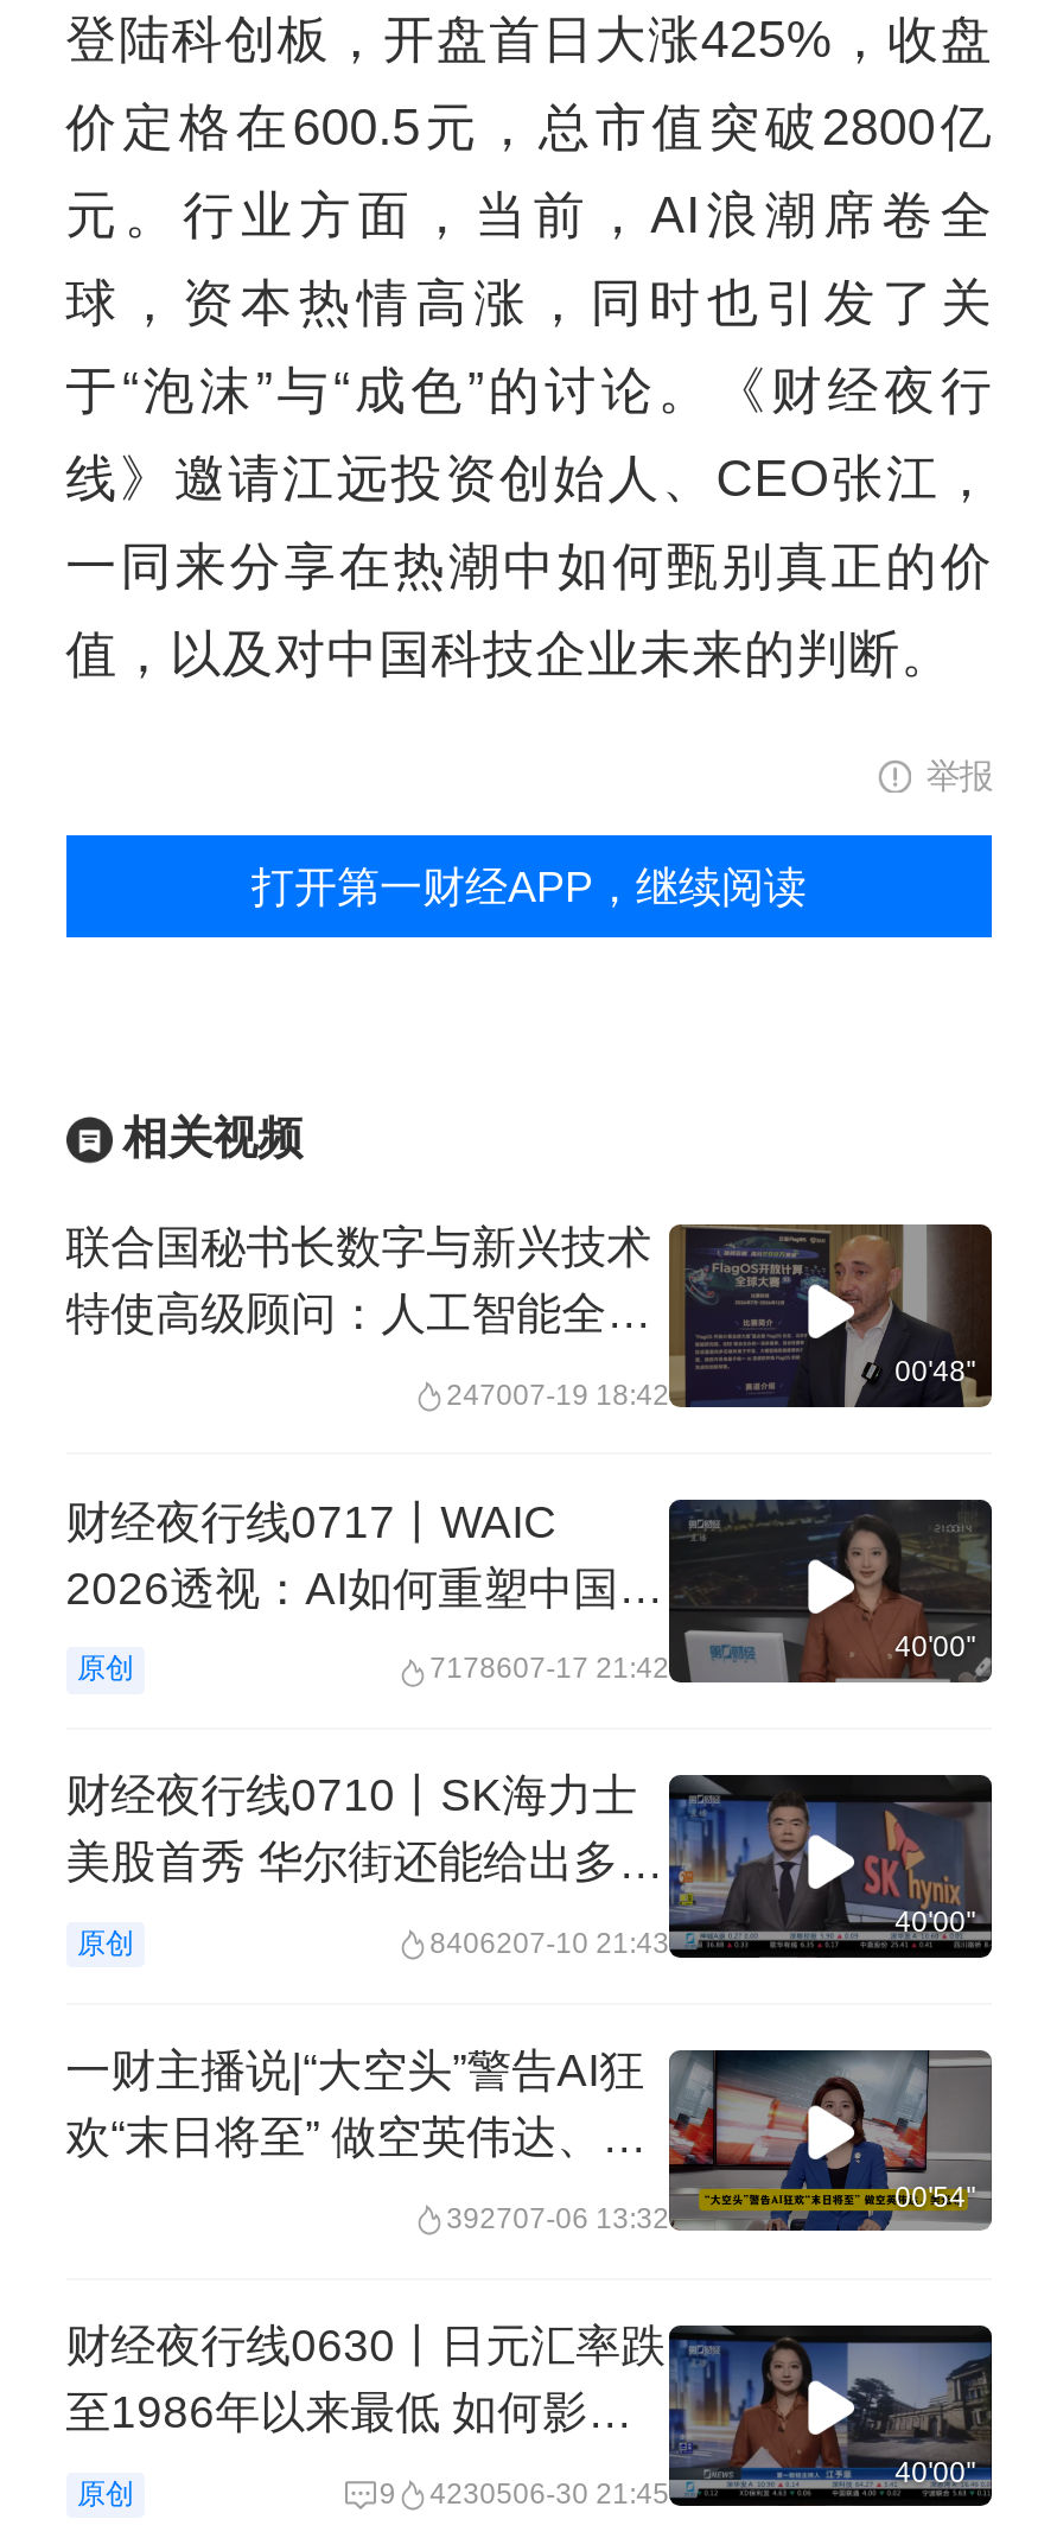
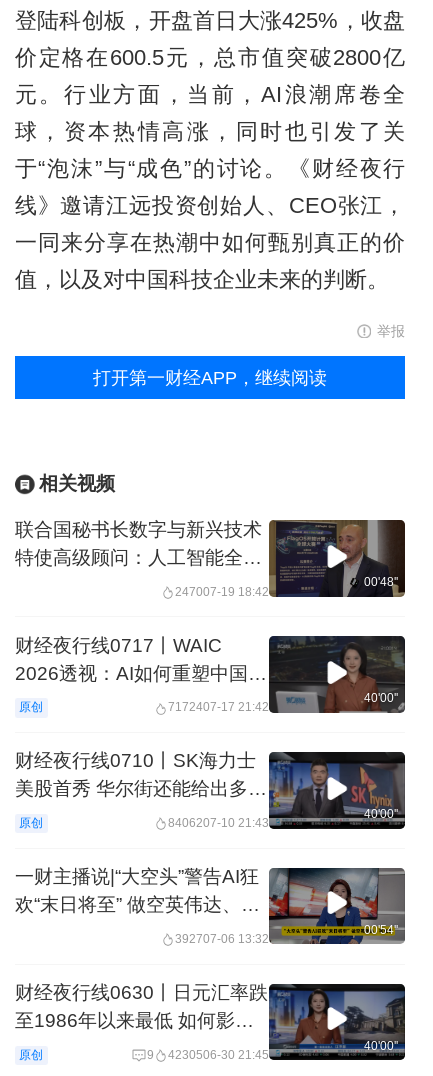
- 7178607-17 21:42
+ 7172407-17 21:42
